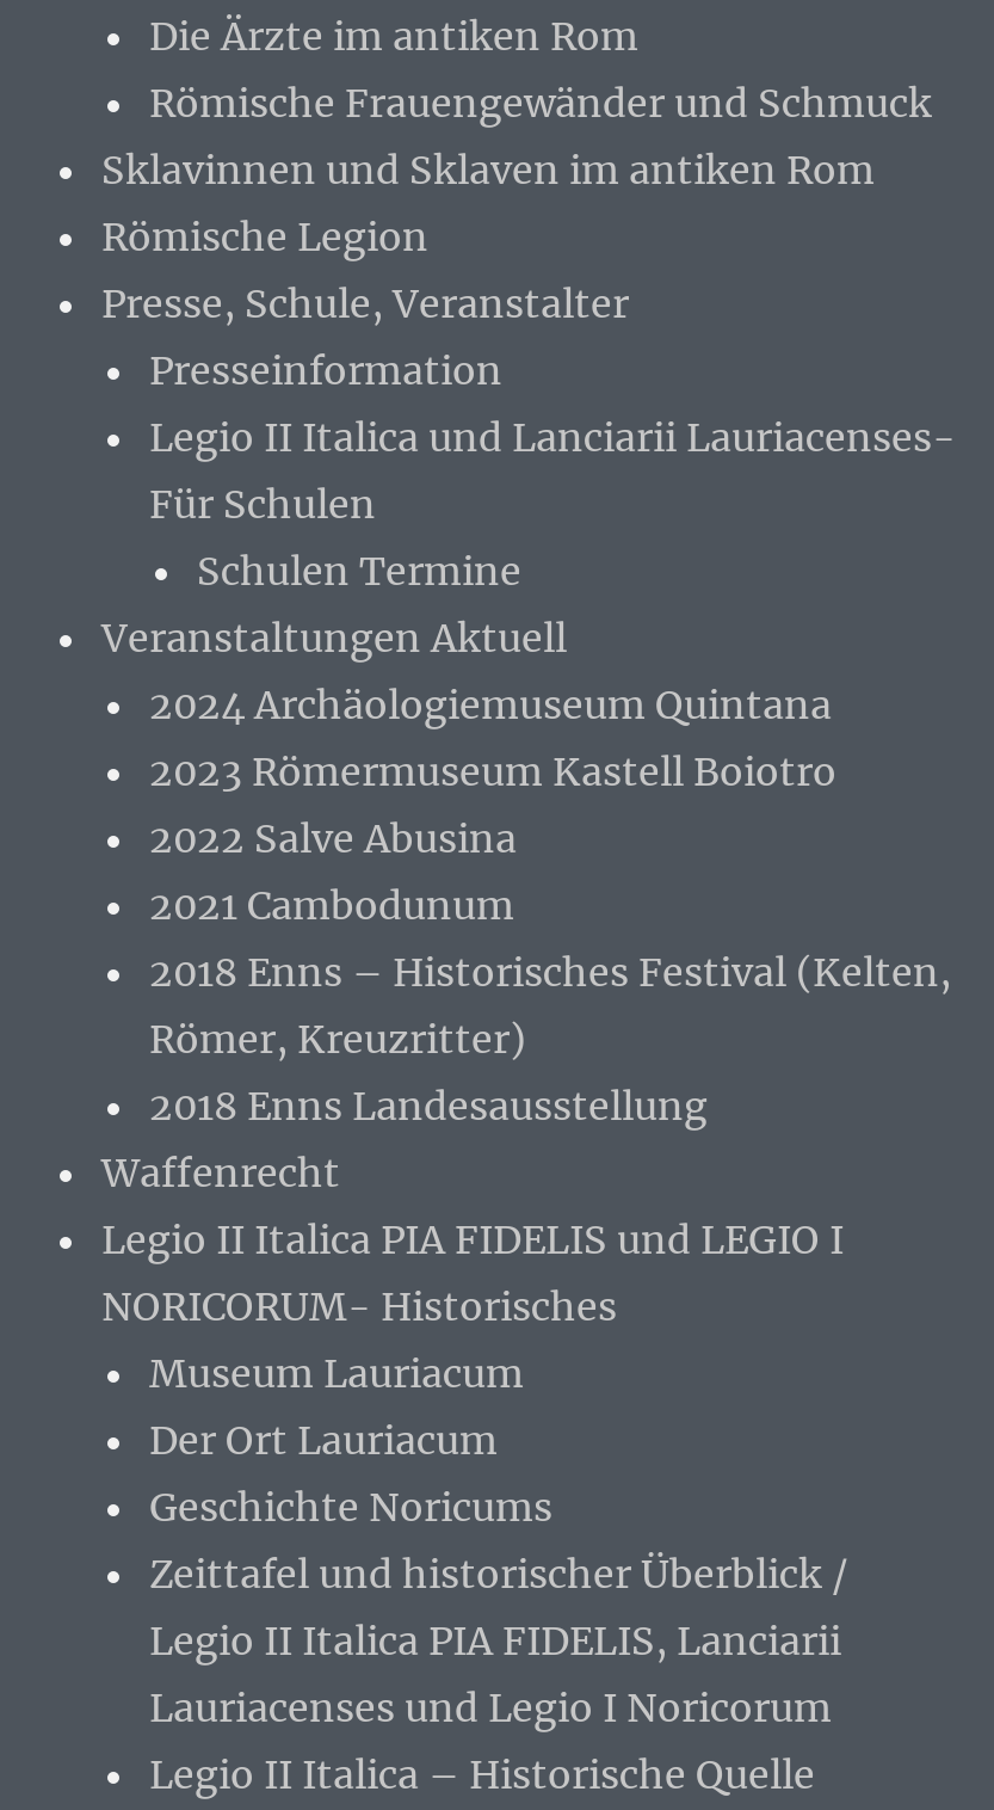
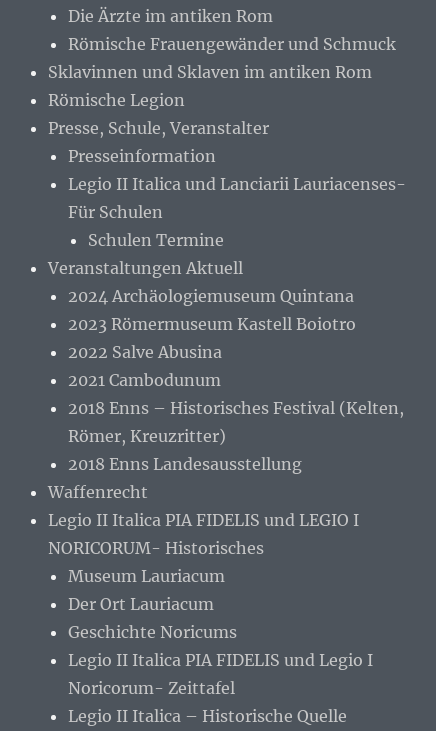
- Zeittafel und historischer Überblick /
- Legio II Italica PIA FIDELIS, Lanciarii
- Lauriacenses und Legio I Noricorum
+ Legio II Italica PIA FIDELIS und Legio I
+ Noricorum- Zeittafel
